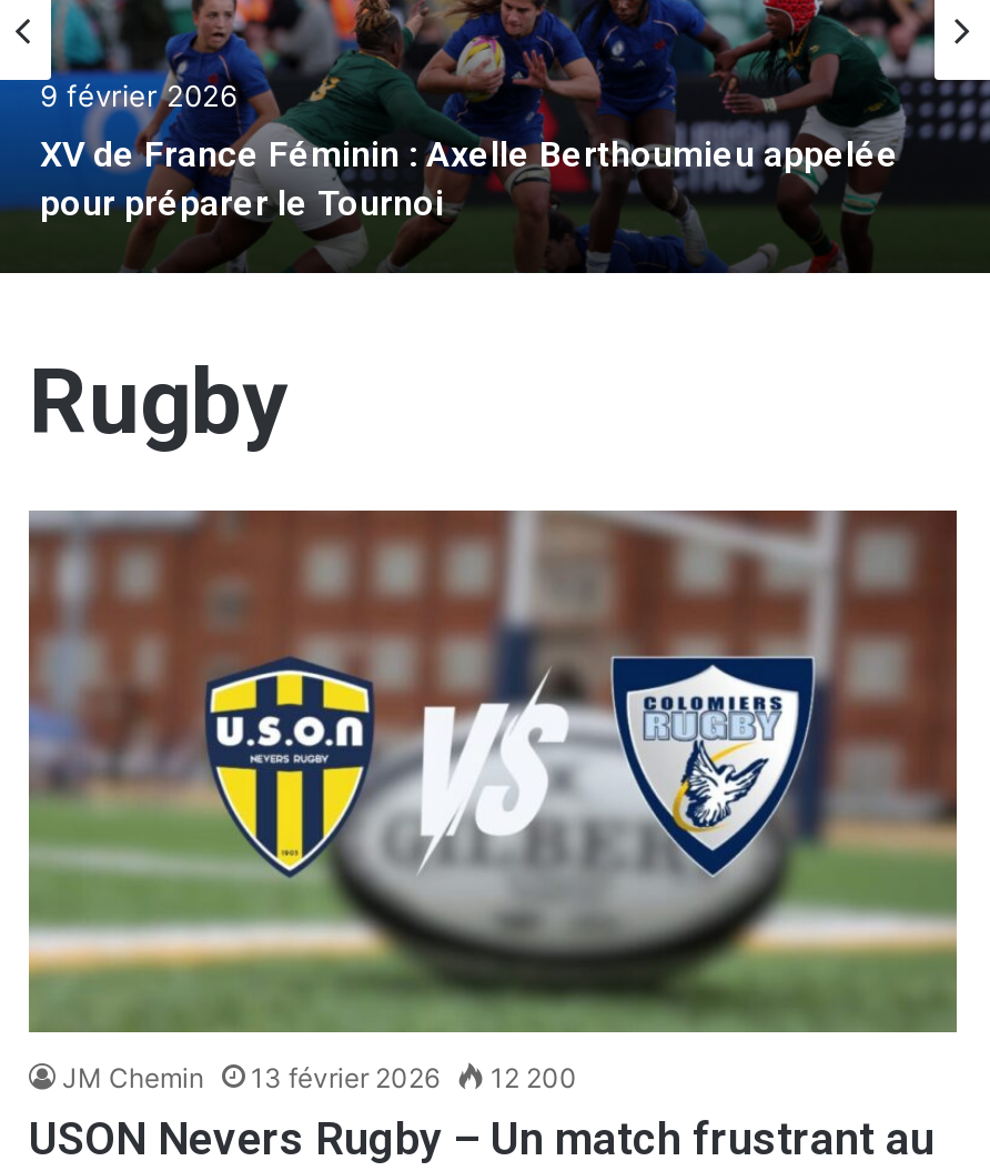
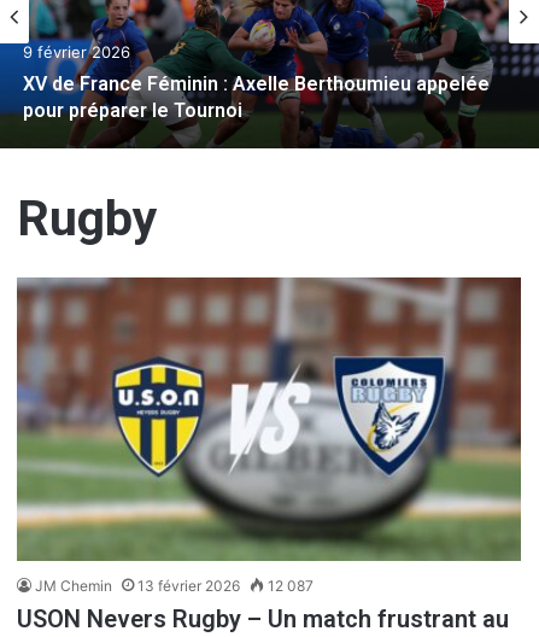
- JM Chemin 13 février 2026 12 200
+ JM Chemin 13 février 2026 12 087
